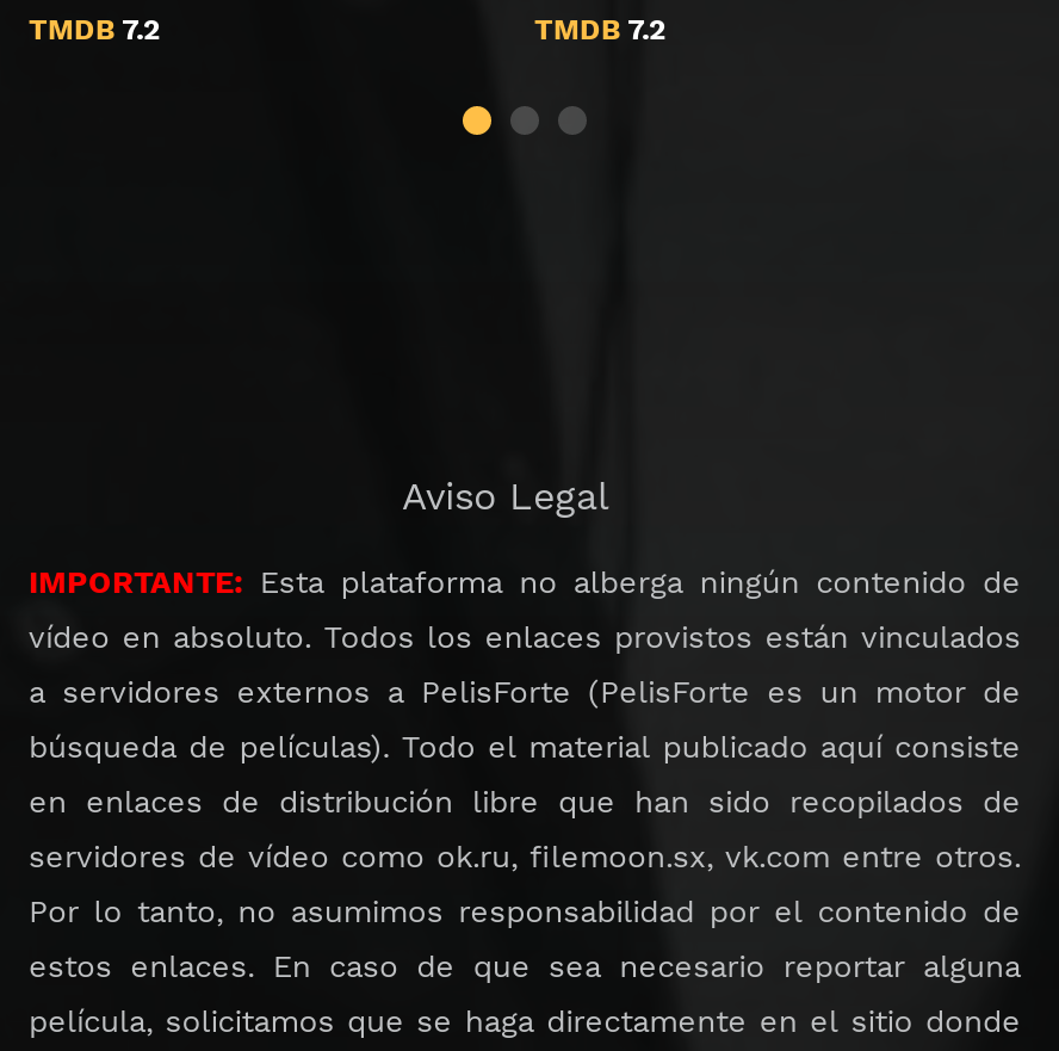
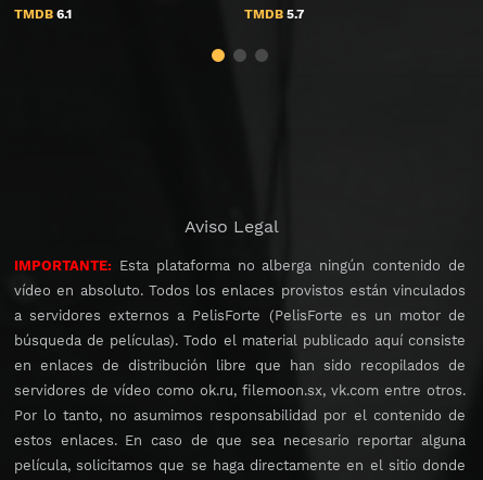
- TMDB 7.2
+ TMDB 6.1

- TMDB 7.2
+ TMDB 5.7
